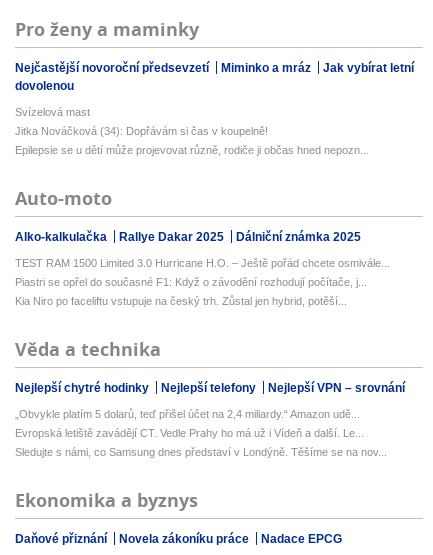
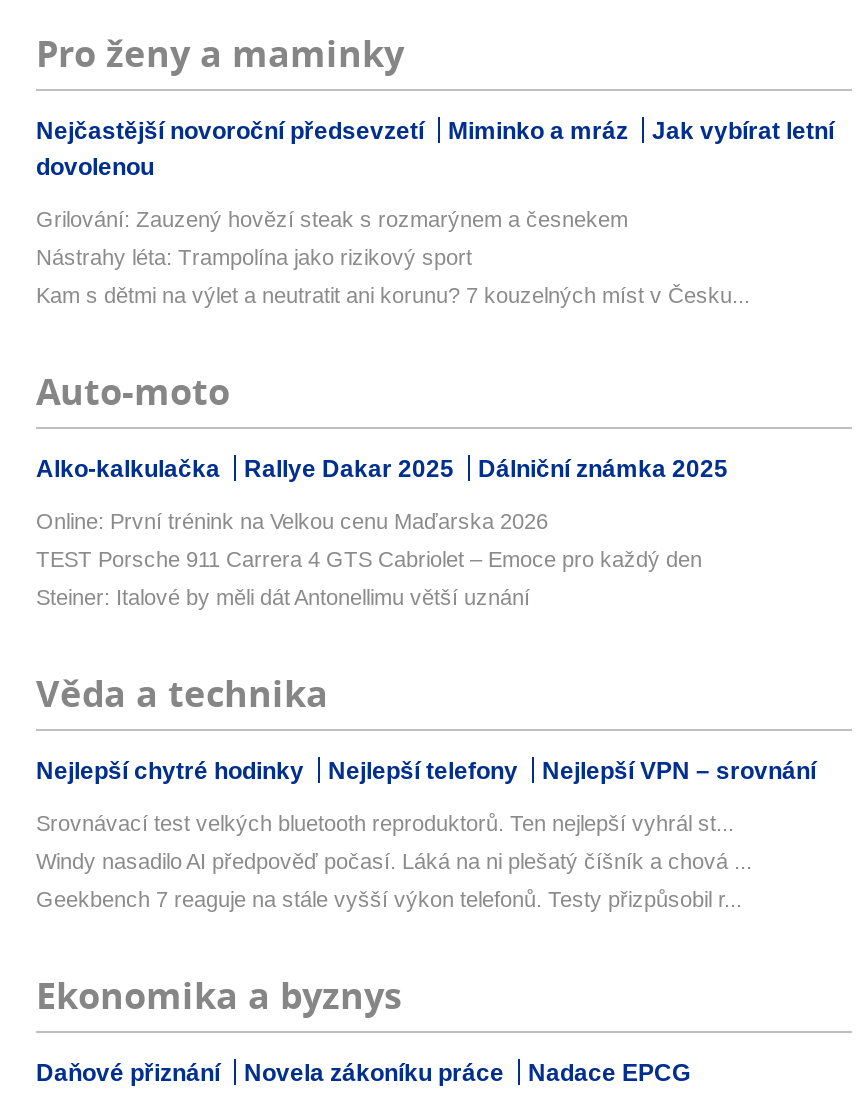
- Svízelová mast
+ Grilování: Zauzený hovězí steak s rozmarýnem a česnekem

- Jitka Nováčková (34): Dopřávám si čas v koupelně!
+ Nástrahy léta: Trampolína jako rizikový sport

- Epilepsie se u dětí může projevovat různě, rodiče ji občas hned nepozn...
+ Kam s dětmi na výlet a neutratit ani korunu? 7 kouzelných míst v Česku...

- TEST RAM 1500 Limited 3.0 Hurricane H.O. – Ještě pořád chcete osmivále...
+ Online: První trénink na Velkou cenu Maďarska 2026

- Piastri se opřel do současné F1: Když o závodění rozhodují počítače, j...
+ TEST Porsche 911 Carrera 4 GTS Cabriolet – Emoce pro každý den

- Kia Niro po faceliftu vstupuje na český trh. Zůstal jen hybrid, potěší...
+ Steiner: Italové by měli dát Antonellimu větší uznání

- „Obvykle platím 5 dolarů, teď přišel účet na 2,4 miliardy.“ Amazon udě...
+ Srovnávací test velkých bluetooth reproduktorů. Ten nejlepší vyhrál st...

- Evropská letiště zavádějí CT. Vedle Prahy ho má už i Vídeň a další. Le...
+ Windy nasadilo AI předpověď počasí. Láká na ni plešatý číšník a chová ...

- Sledujte s námi, co Samsung dnes představí v Londýně. Těšíme se na nov...
+ Geekbench 7 reaguje na stále vyšší výkon telefonů. Testy přizpůsobil r...
